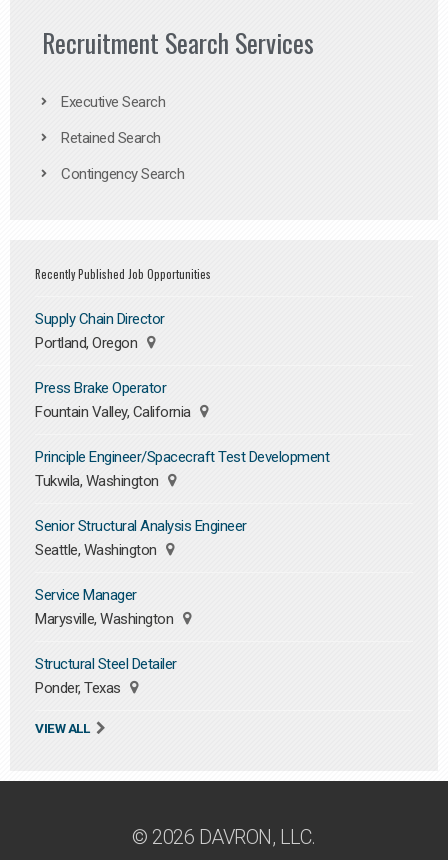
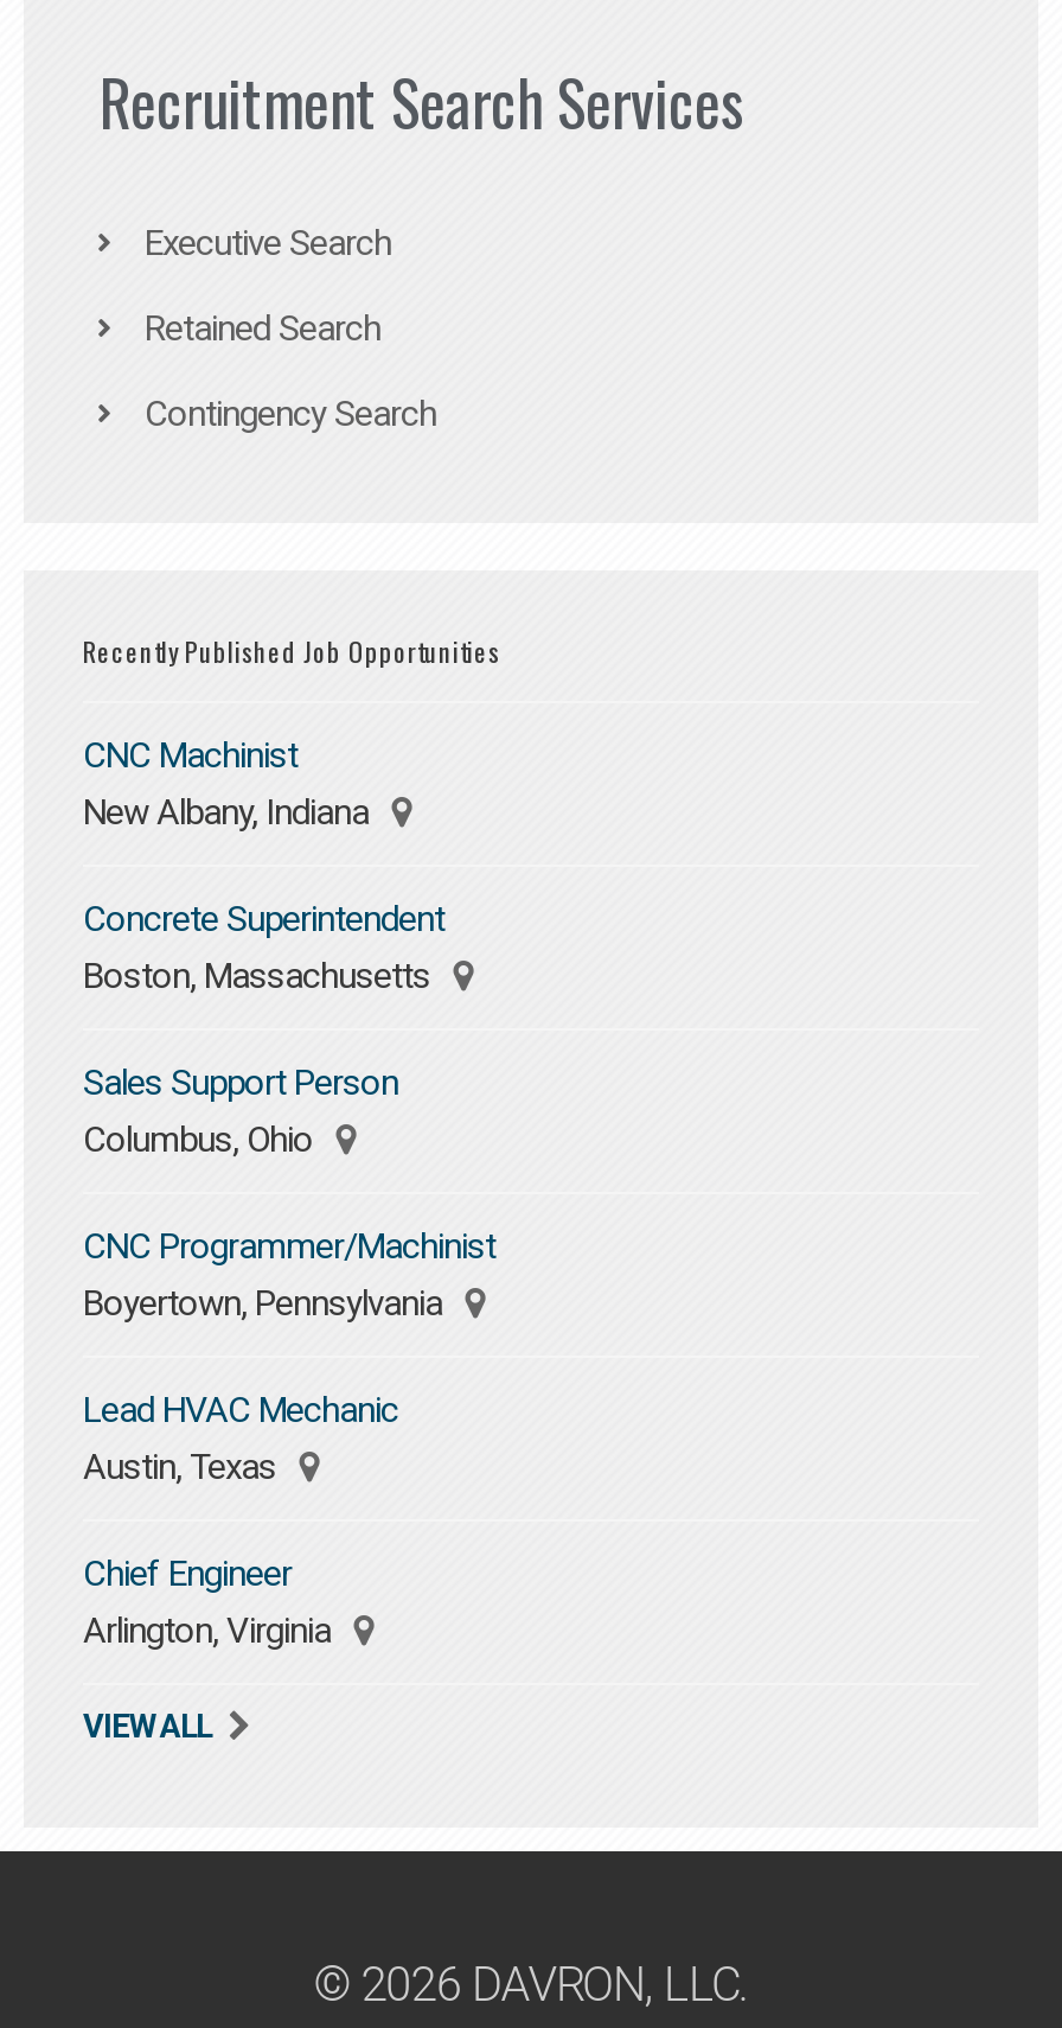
- Supply Chain Director
- Portland, Oregon
+ CNC Machinist
+ New Albany, Indiana

- Press Brake Operator
- Fountain Valley, California
+ Concrete Superintendent
+ Boston, Massachusetts

- Principle Engineer/Spacecraft Test Development
- Tukwila, Washington
+ Sales Support Person
+ Columbus, Ohio

- Senior Structural Analysis Engineer
- Seattle, Washington
+ CNC Programmer/Machinist
+ Boyertown, Pennsylvania

- Service Manager
- Marysville, Washington
+ Lead HVAC Mechanic
+ Austin, Texas

- Structural Steel Detailer
- Ponder, Texas
+ Chief Engineer
+ Arlington, Virginia
